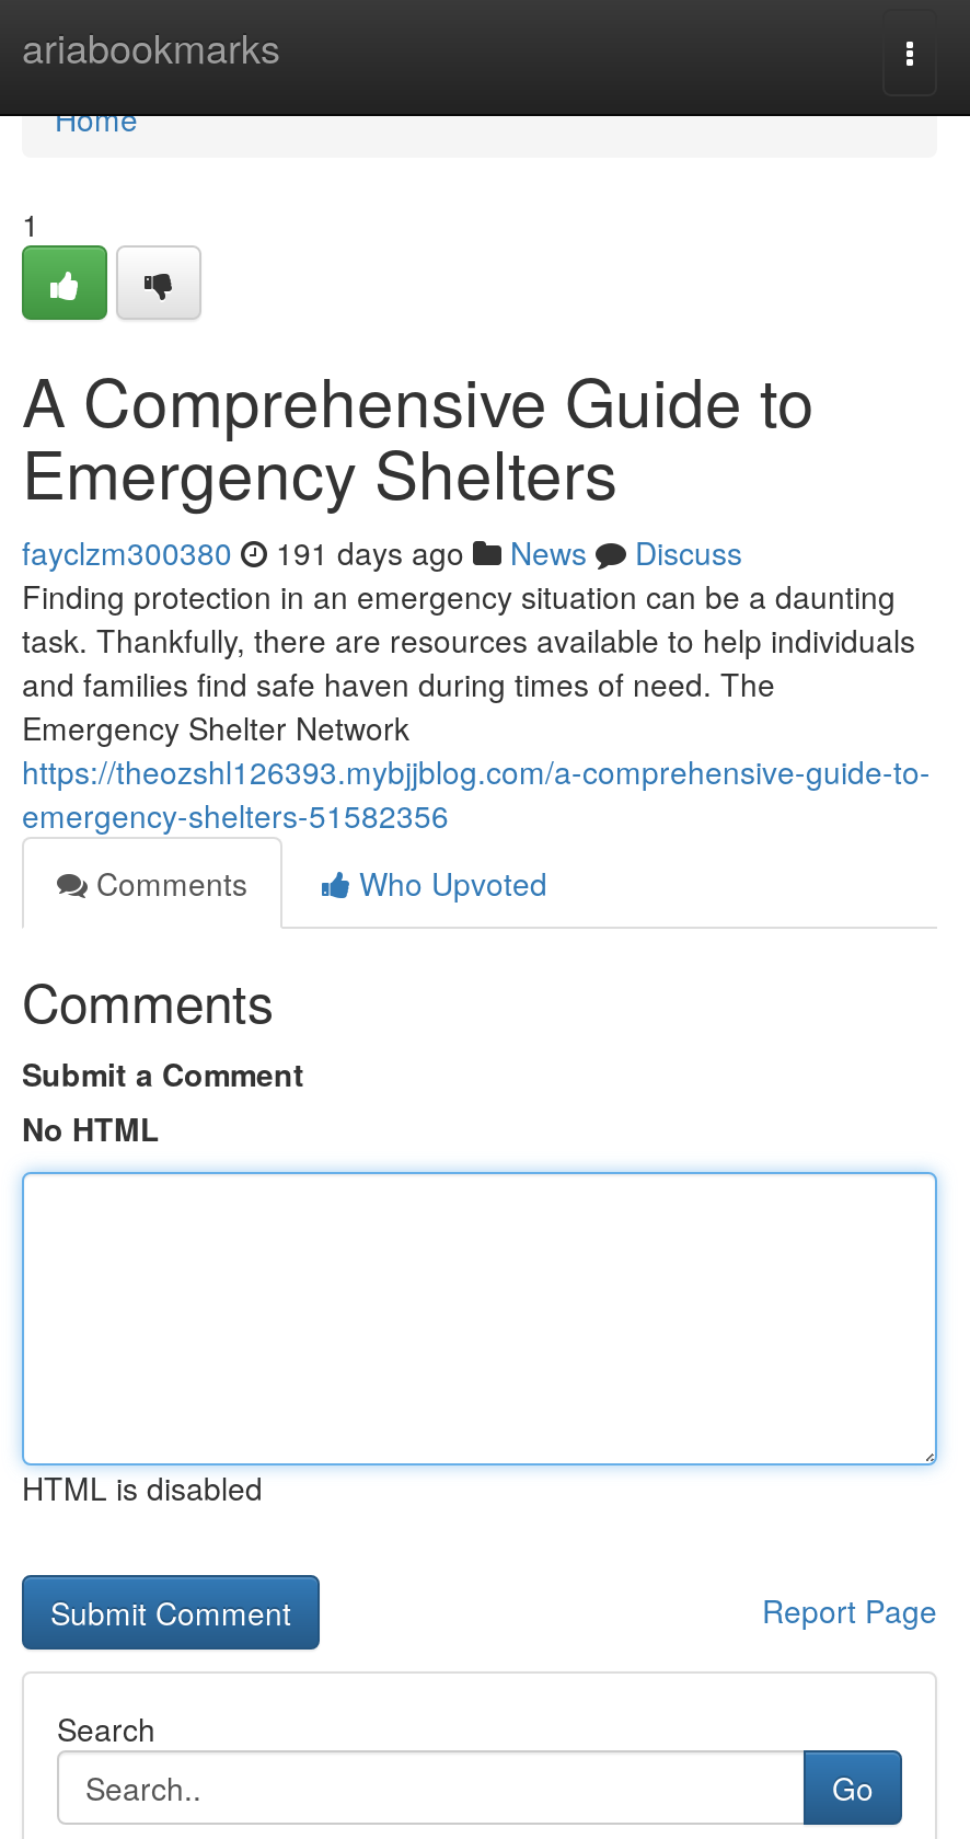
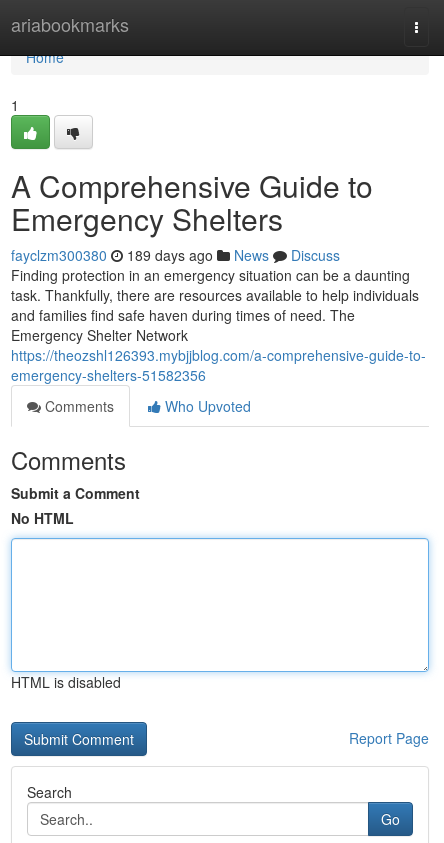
- fayclzm300380 191 days ago News Discuss
+ fayclzm300380 189 days ago News Discuss
